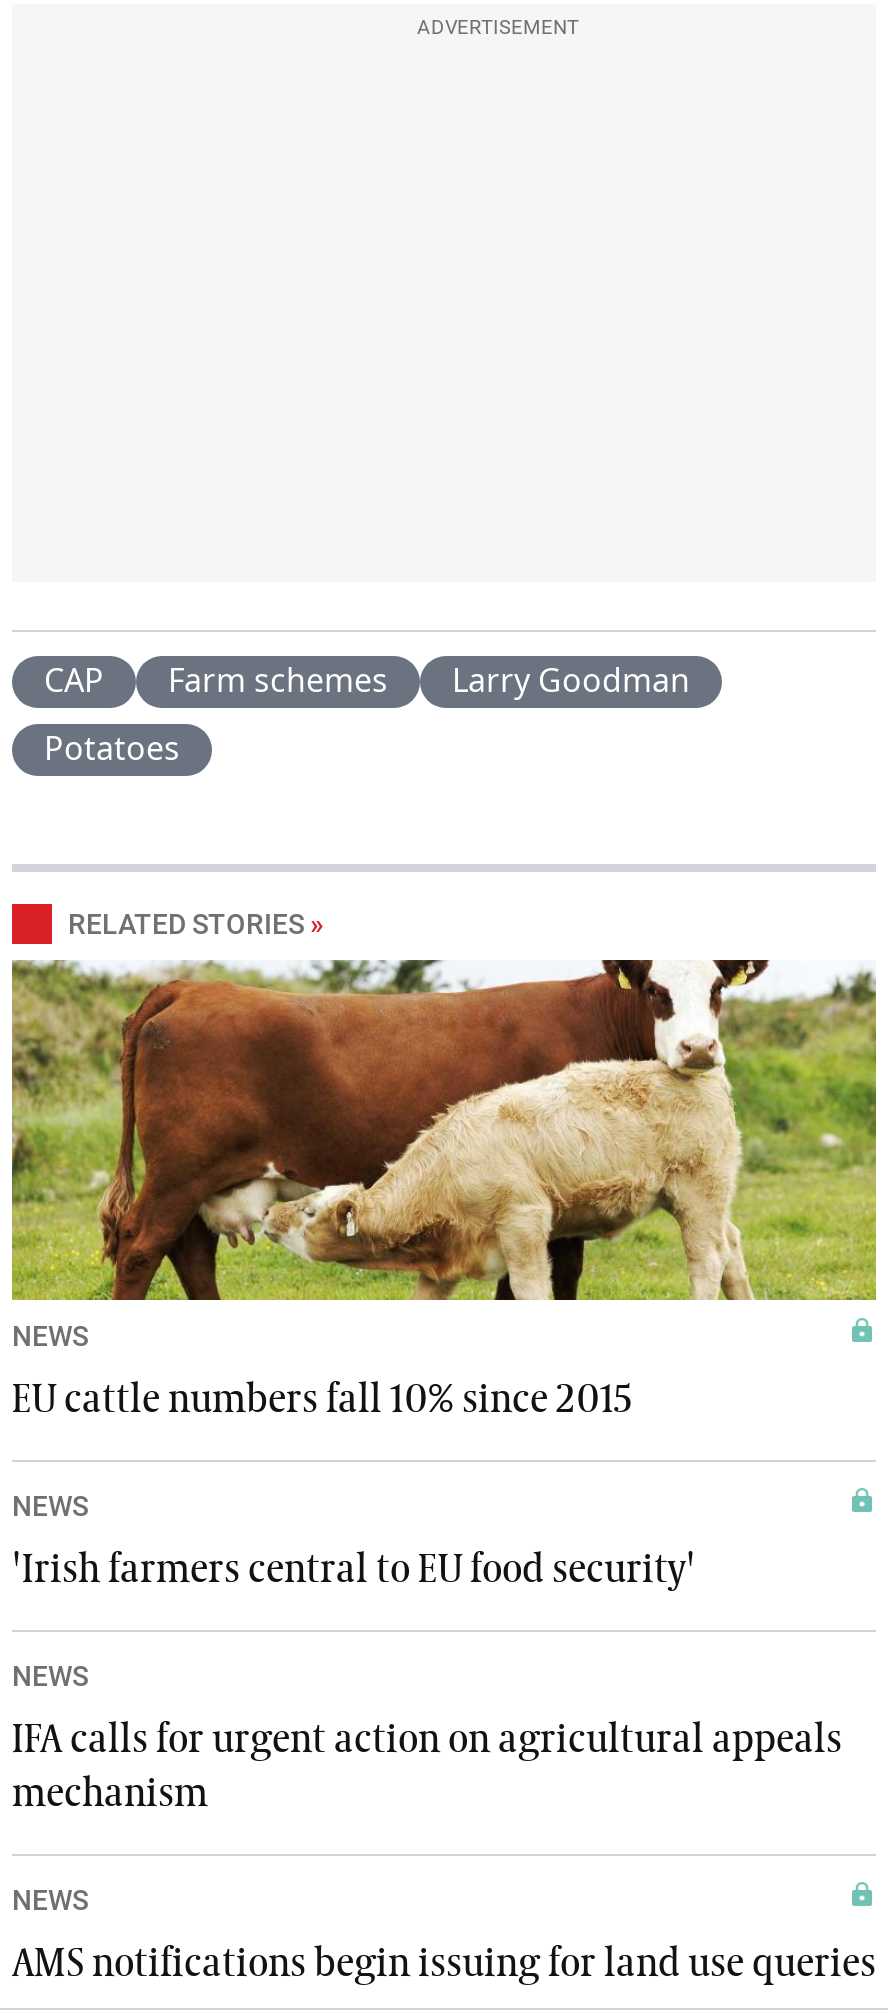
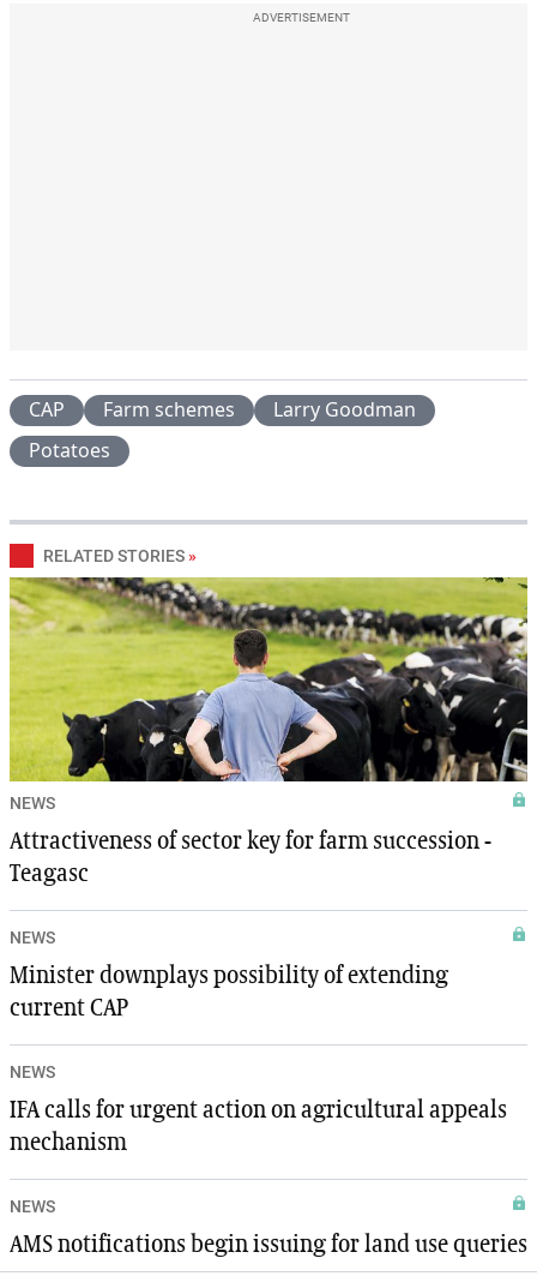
- [image]
- EU cattle numbers fall 10% since 2015
+ [image]
+ Attractiveness of sector key for farm succession -
+ Teagasc

- 'Irish farmers central to EU food security'
+ Minister downplays possibility of extending
+ current CAP
